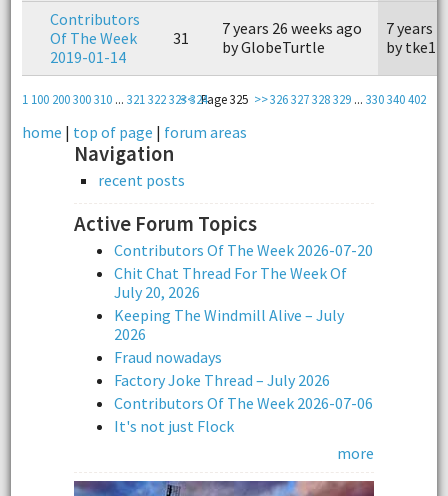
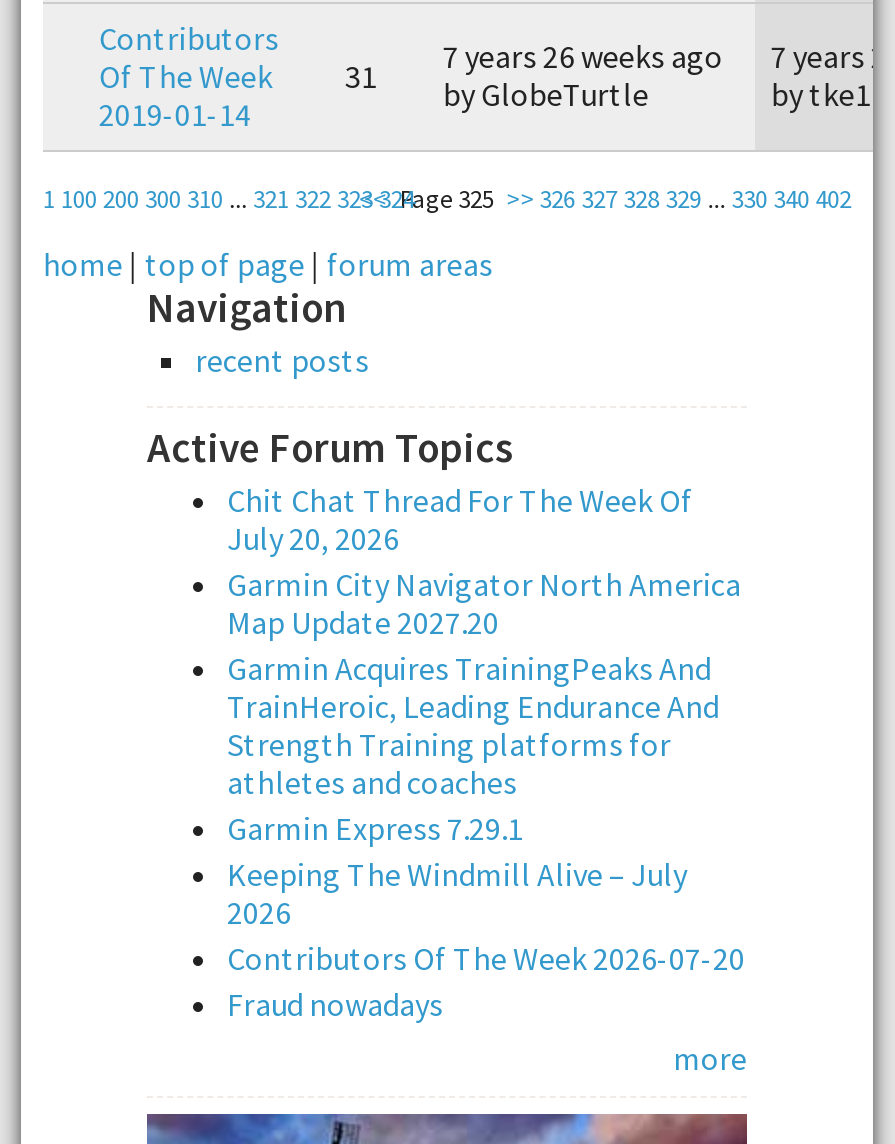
moved down: Contributors Of The Week 2026-07-20

moved up: Chit Chat Thread For The Week Of | July 20, 2026

+ Garmin City Navigator North America
+ Map Update 2027.20
+ Garmin Acquires TrainingPeaks And
+ TrainHeroic, Leading Endurance And
+ Strength Training platforms for
+ athletes and coaches
+ Garmin Express 7.29.1

moved down: Keeping The Windmill Alive – July | 2026

moved down: Fraud nowadays

- Factory Joke Thread – July 2026
- Contributors Of The Week 2026-07-06
- It's not just Flock
